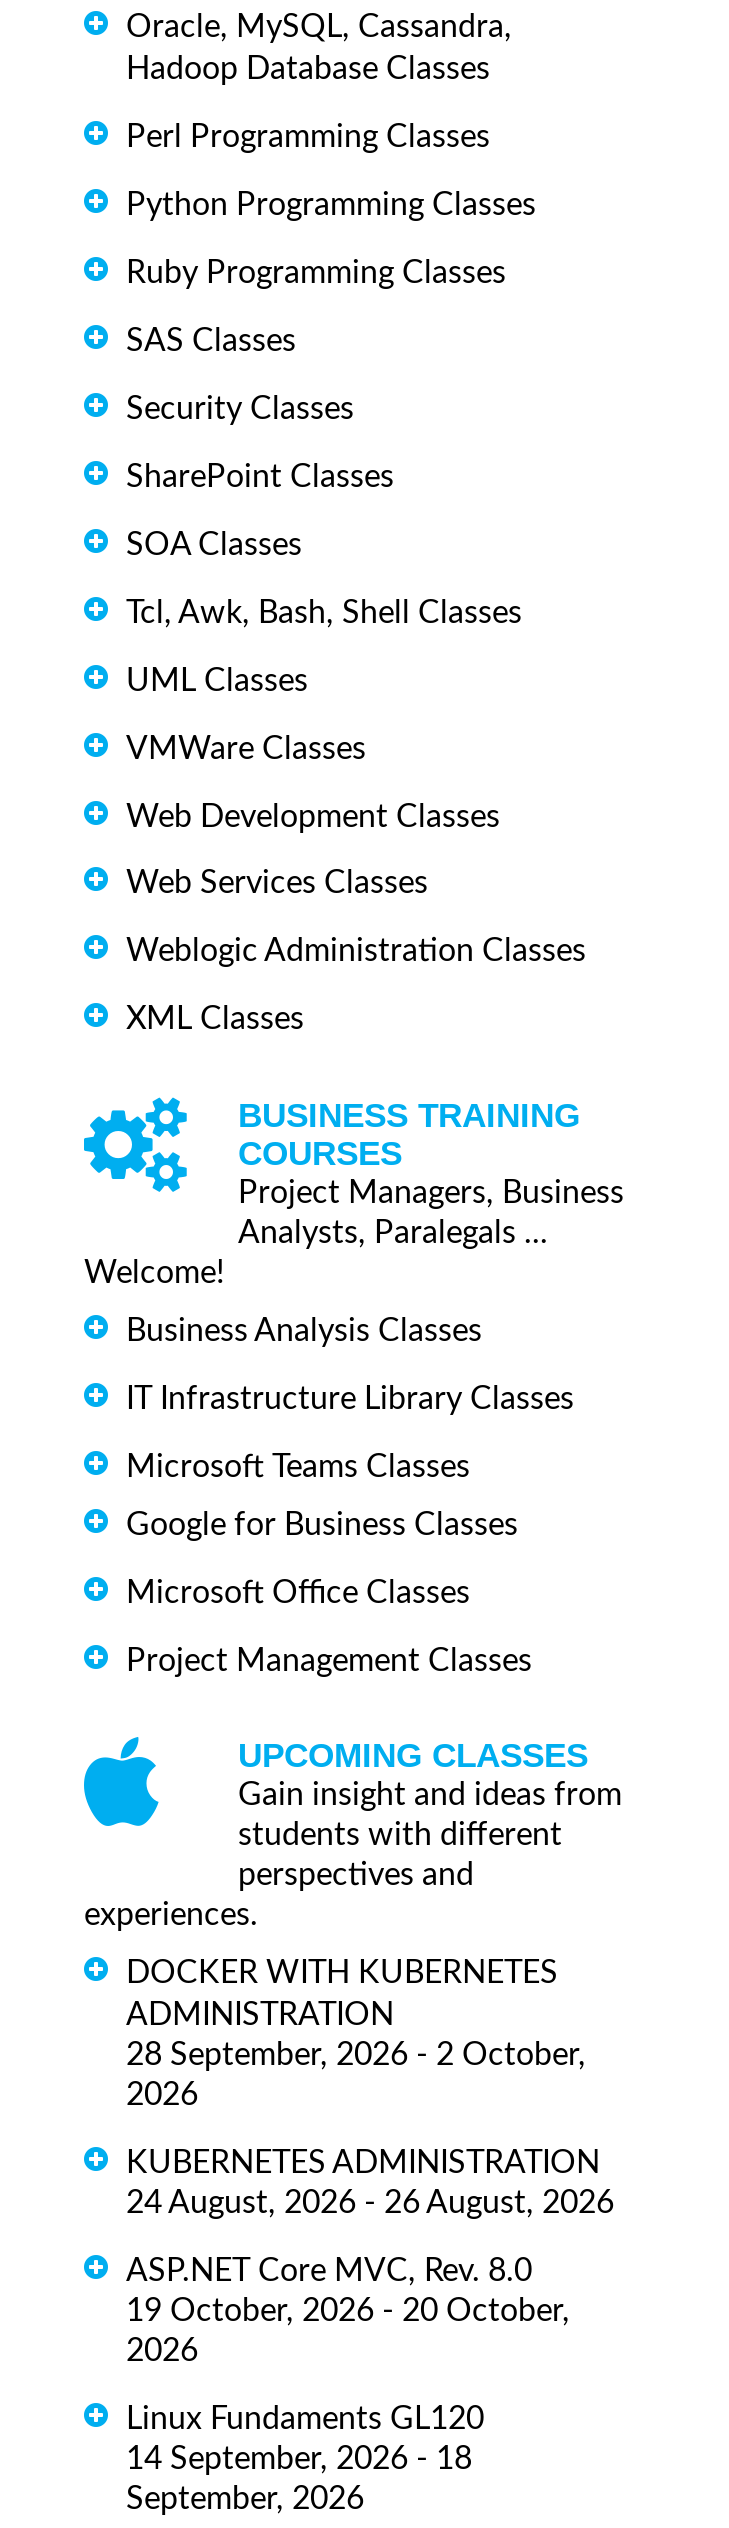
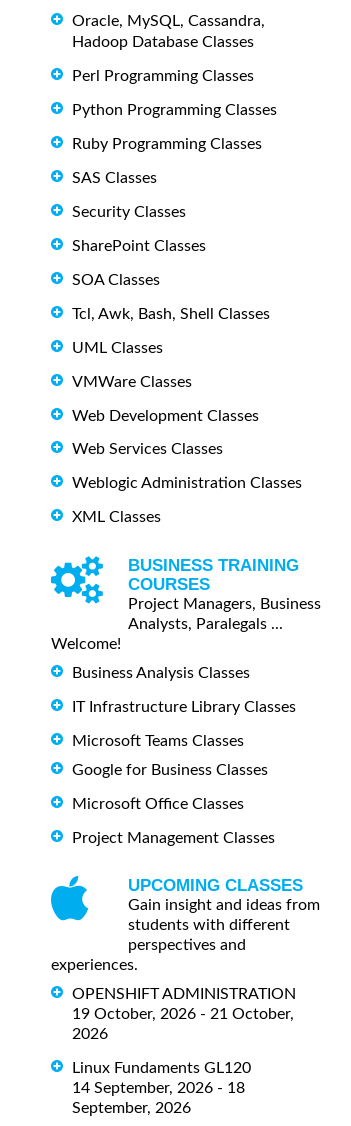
- DOCKER WITH KUBERNETES
- ADMINISTRATION
- 28 September, 2026 - 2 October,
- 2026
- KUBERNETES ADMINISTRATION
- 24 August, 2026 - 26 August, 2026
- ASP.NET Core MVC, Rev. 8.0
- 19 October, 2026 - 20 October,
+ OPENSHIFT ADMINISTRATION
+ 19 October, 2026 - 21 October,
